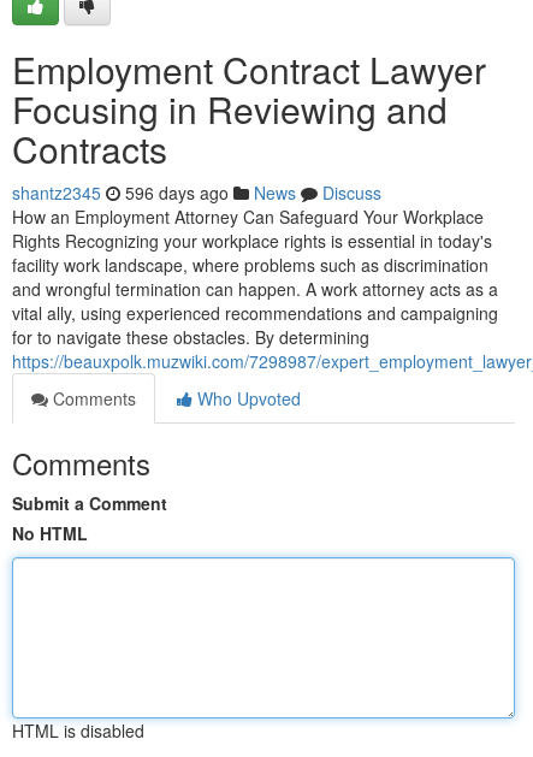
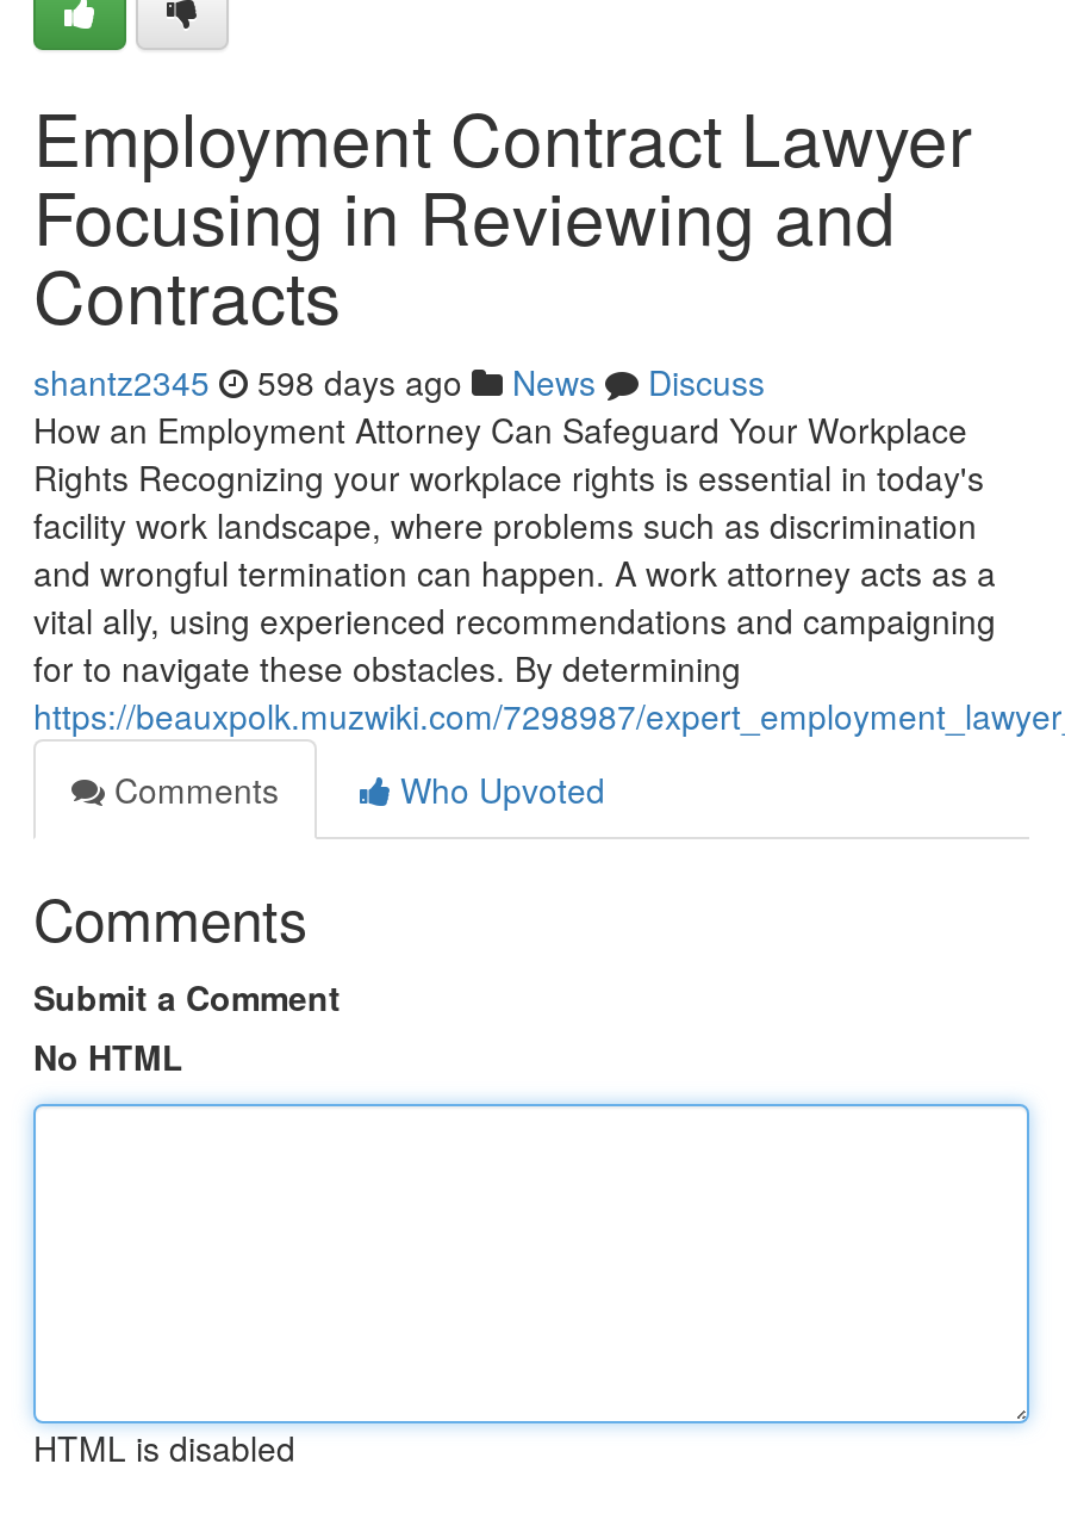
- shantz2345 596 days ago News Discuss
+ shantz2345 598 days ago News Discuss
